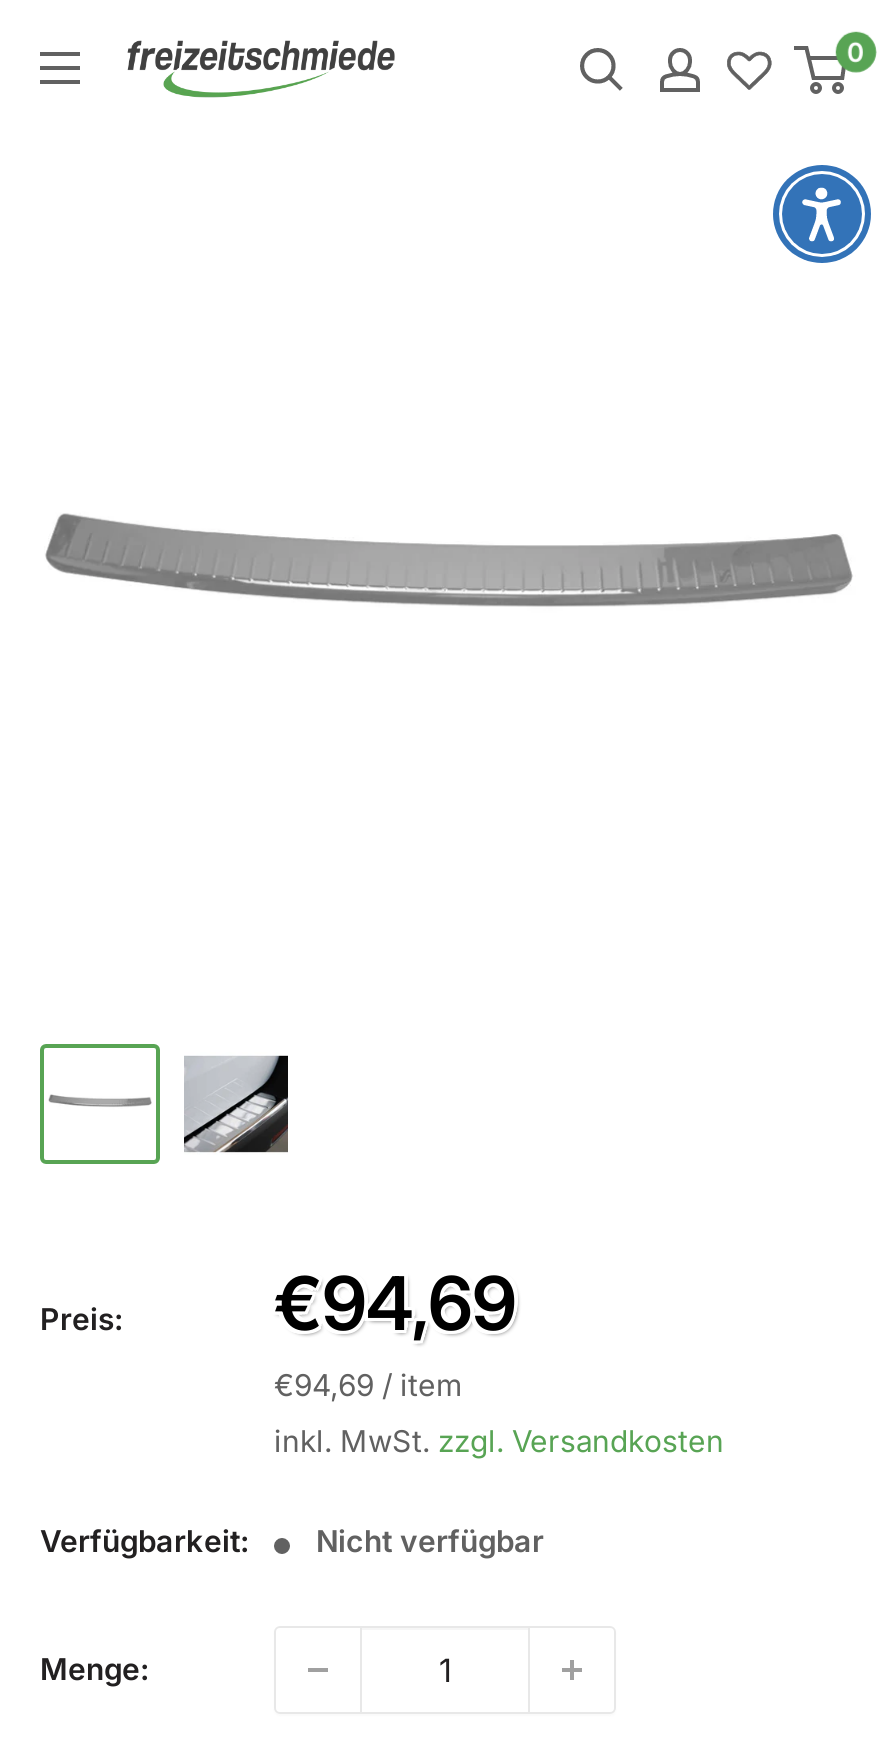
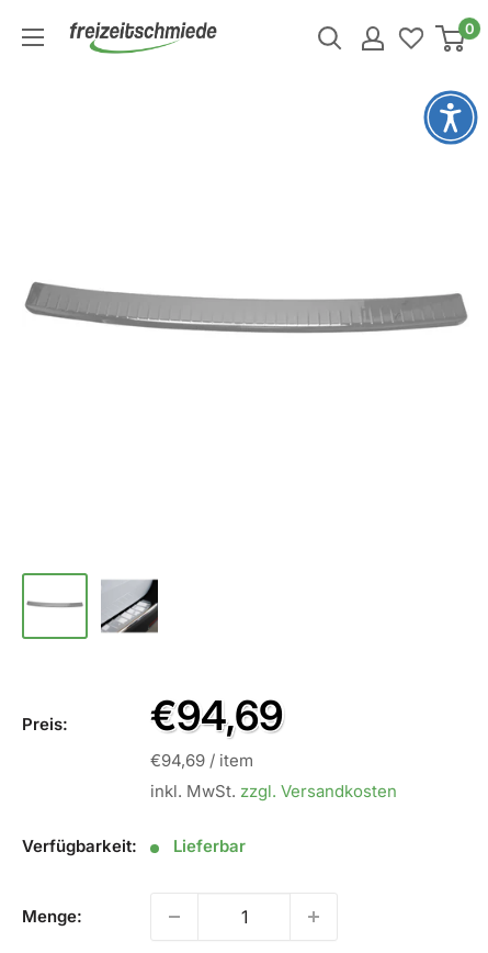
- Nicht verfügbar
+ Lieferbar
